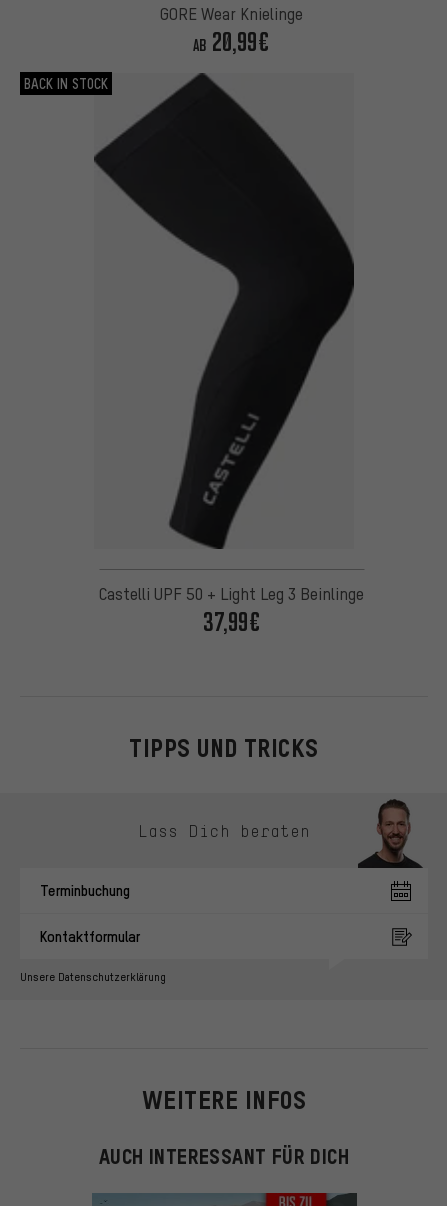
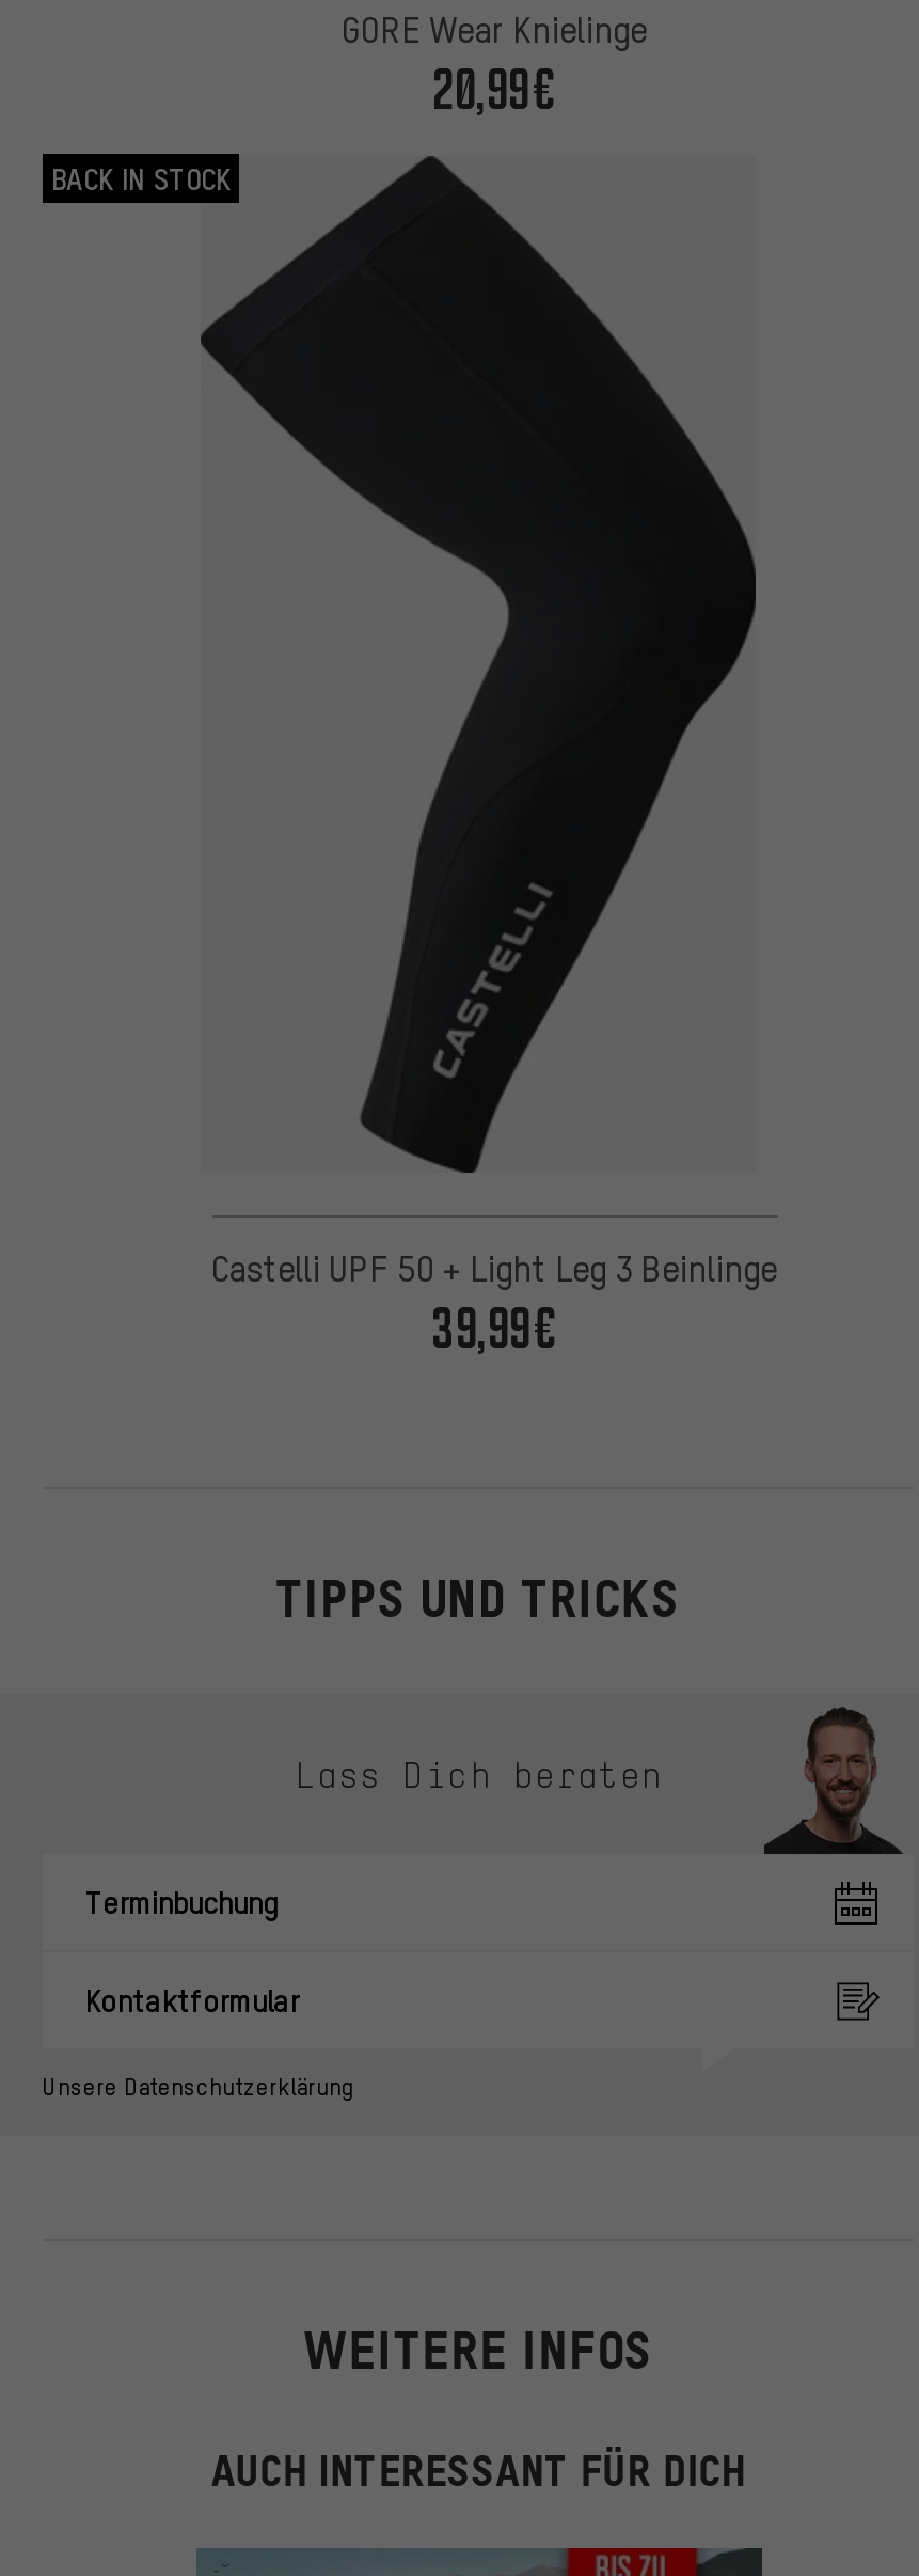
- AB 20,99€
+ 20,99€

- 37,99€
+ 39,99€
